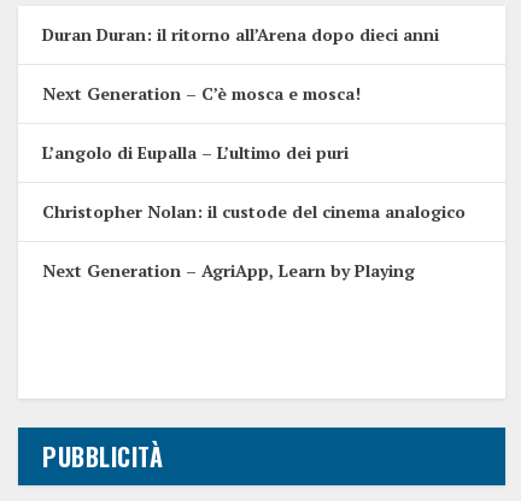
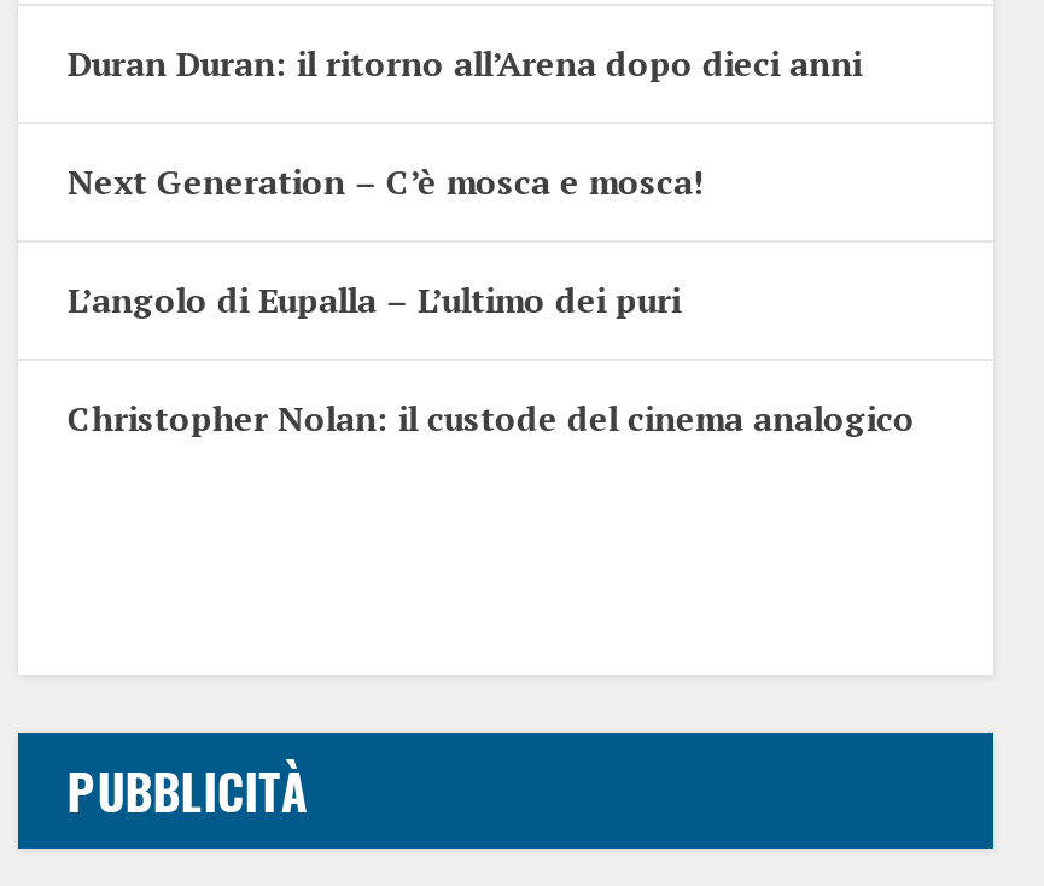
- Next Generation – AgriApp, Learn by Playing
